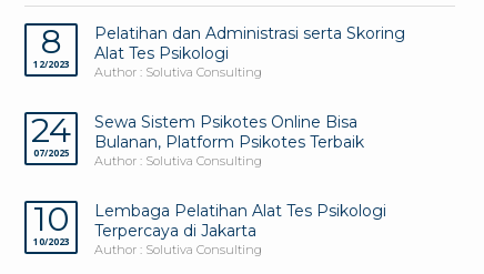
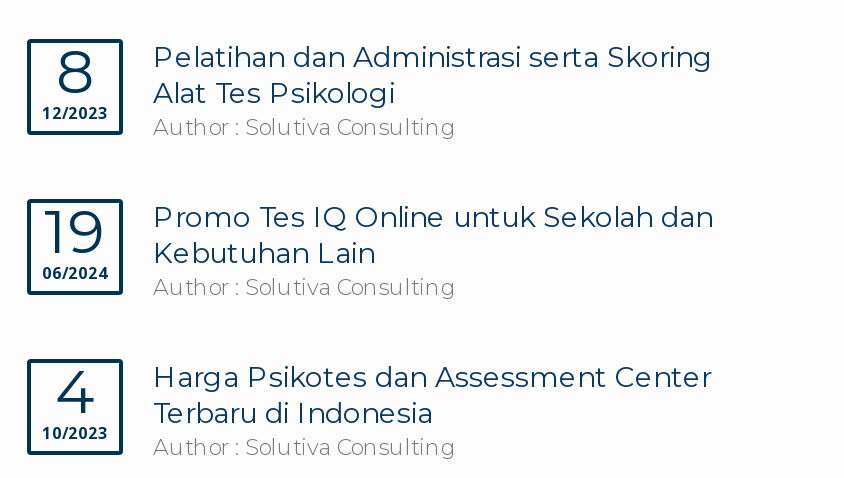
- 24
- 07/2025
+ 19
+ 06/2024

- Sewa Sistem Psikotes Online Bisa
- Bulanan, Platform Psikotes Terbaik
+ Promo Tes IQ Online untuk Sekolah dan
+ Kebutuhan Lain

- 10
+ 4

- Lembaga Pelatihan Alat Tes Psikologi
- Terpercaya di Jakarta
+ Harga Psikotes dan Assessment Center
+ Terbaru di Indonesia
